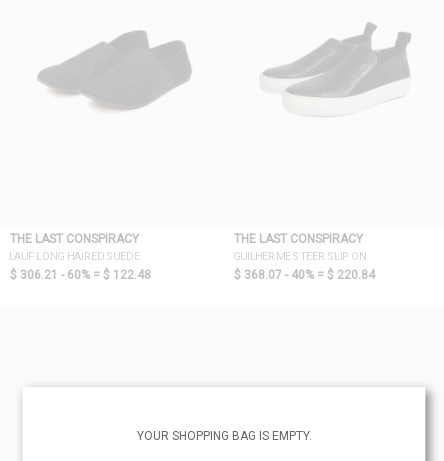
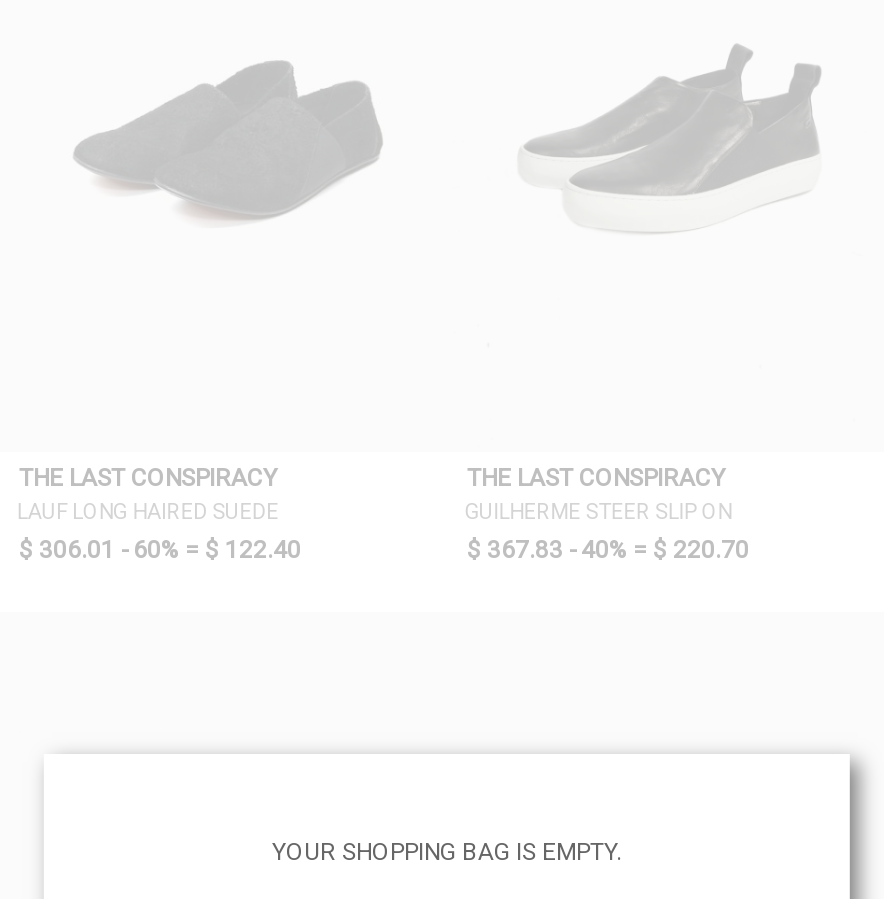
- $ 306.21 - 60% = $ 122.48
+ $ 306.01 - 60% = $ 122.40

- $ 368.07 - 40% = $ 220.84
+ $ 367.83 - 40% = $ 220.70
